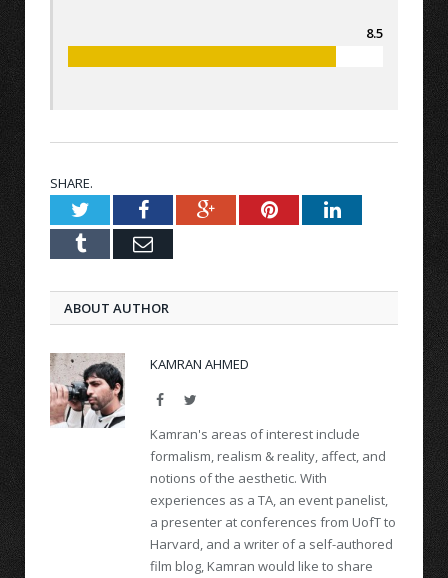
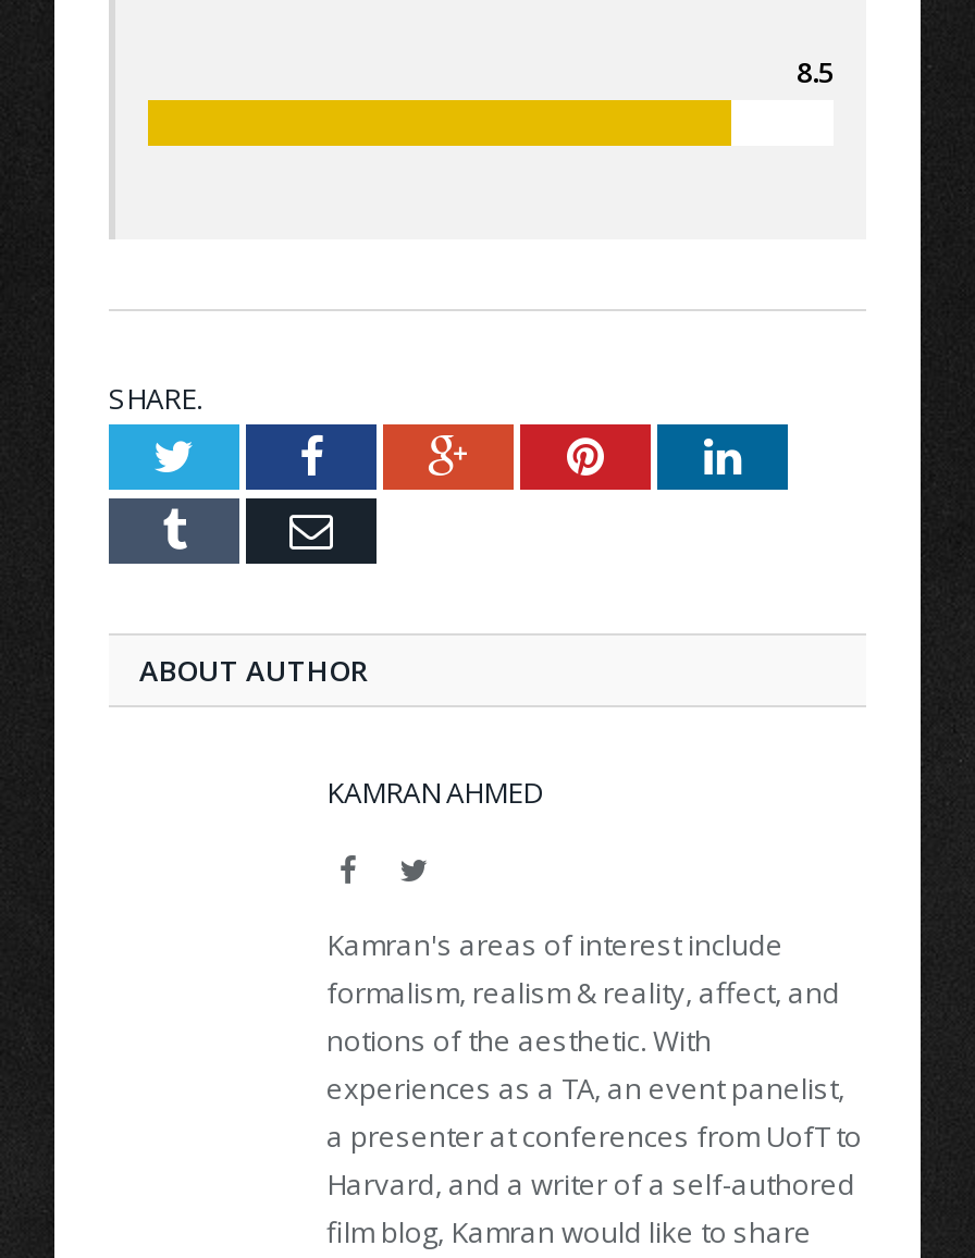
- [image]
